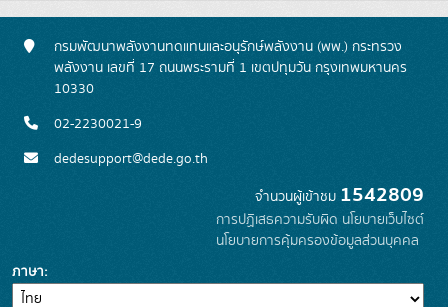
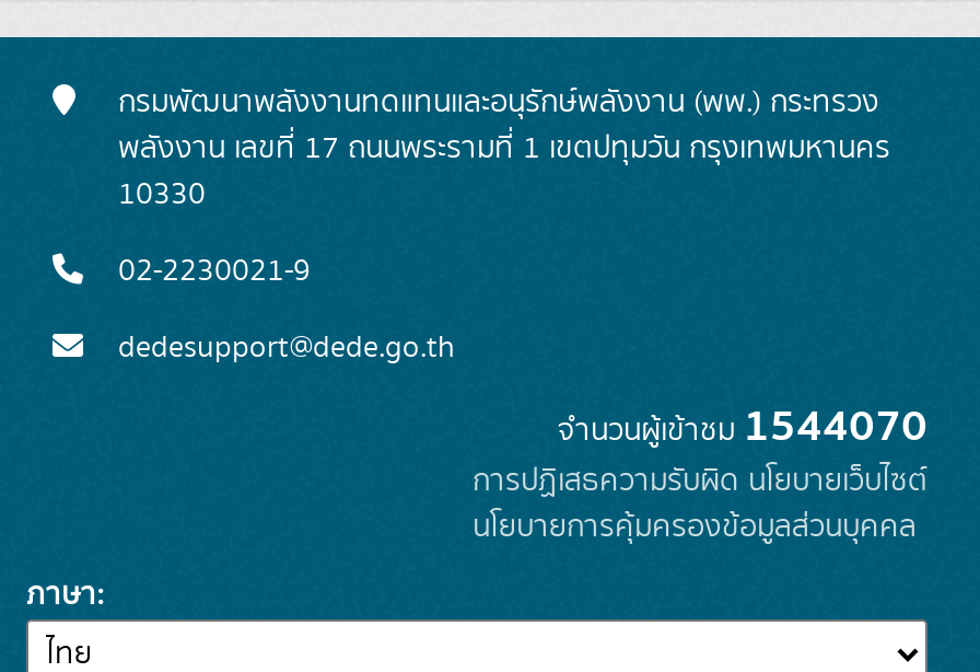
- จำนวนผู้เข้าชม1542809
+ จำนวนผู้เข้าชม1544070
